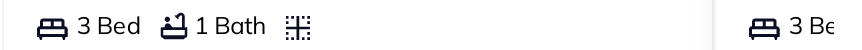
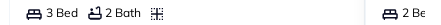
- 3 Bed 1 Bath
+ 3 Bed 2 Bath

- 3 Bed
+ 2 Bed
